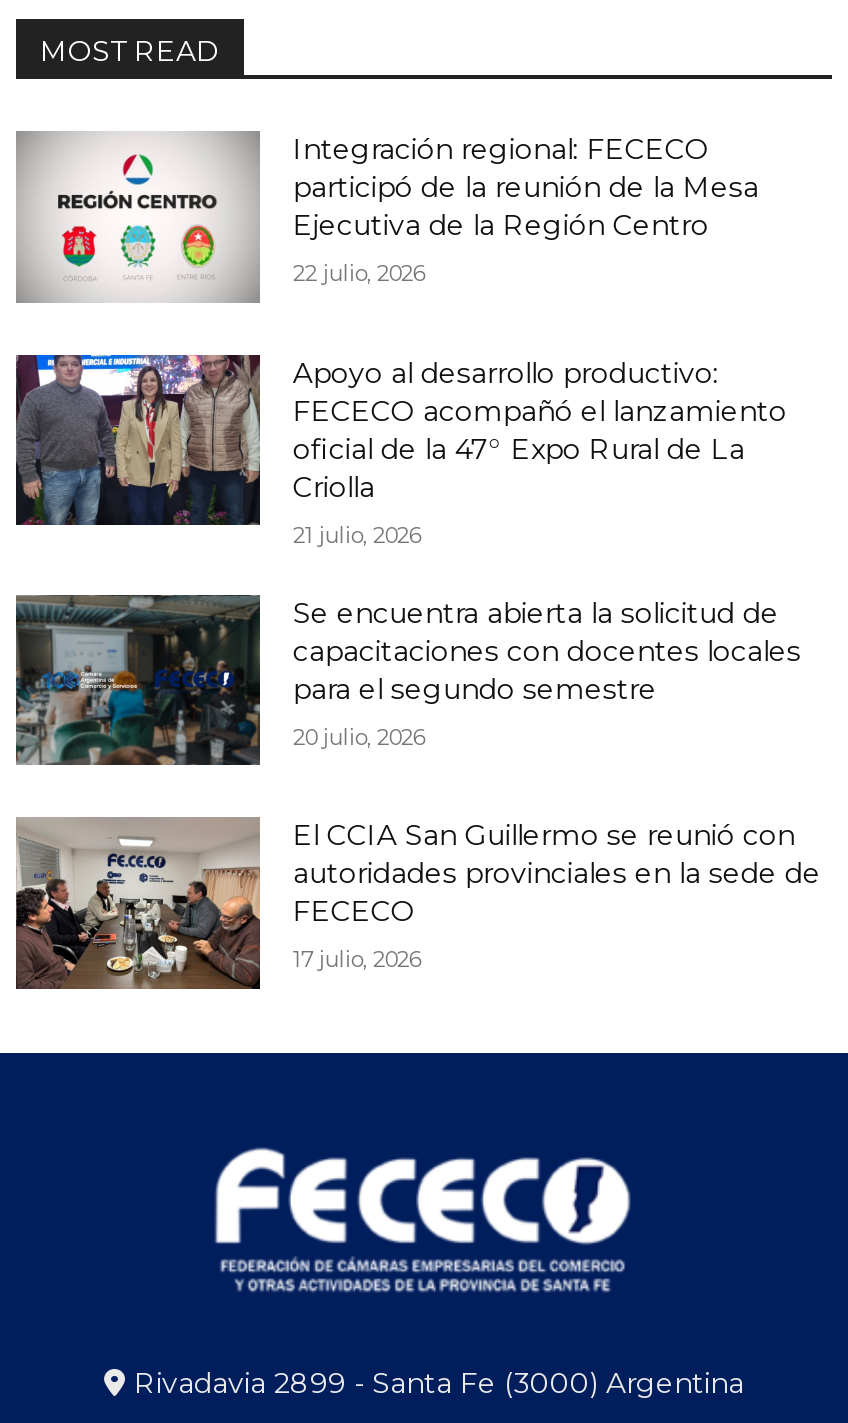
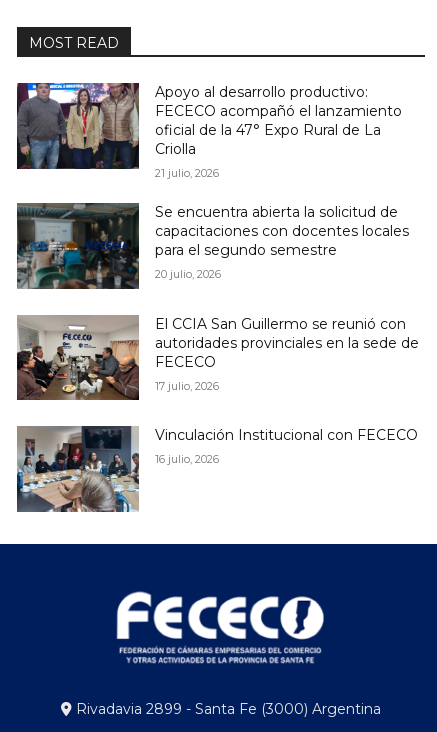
- [image]
- Integración regional: FECECO
- participó de la reunión de la Mesa
- Ejecutiva de la Región Centro
- 22 julio, 2026

moved up: [image] | Apoyo al desarrollo productivo: | FECECO acompañó el lanzamiento | ... | FECECO | 17 julio, 2026

+ [image]
+ Vinculación Institucional con FECECO
+ 16 julio, 2026
